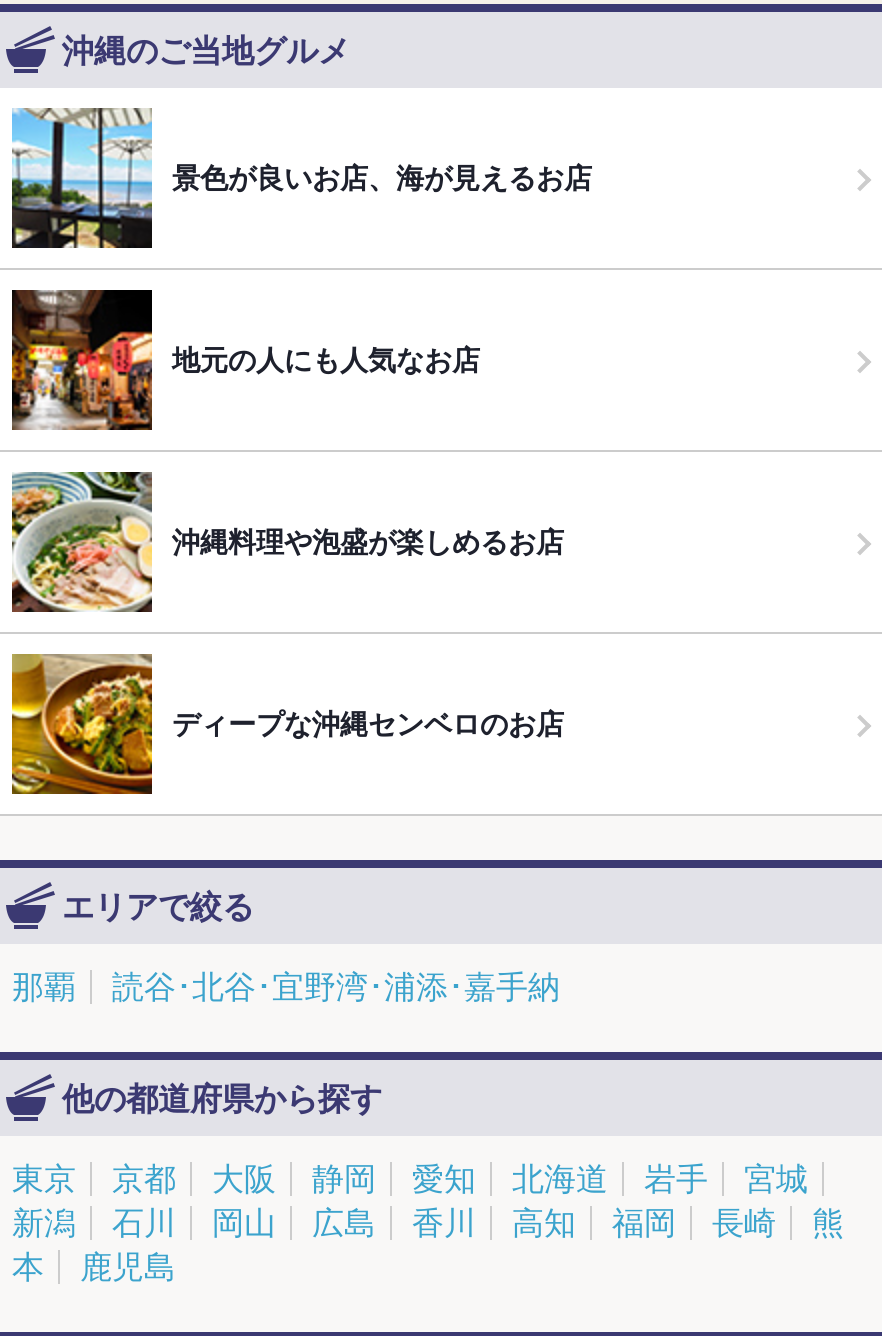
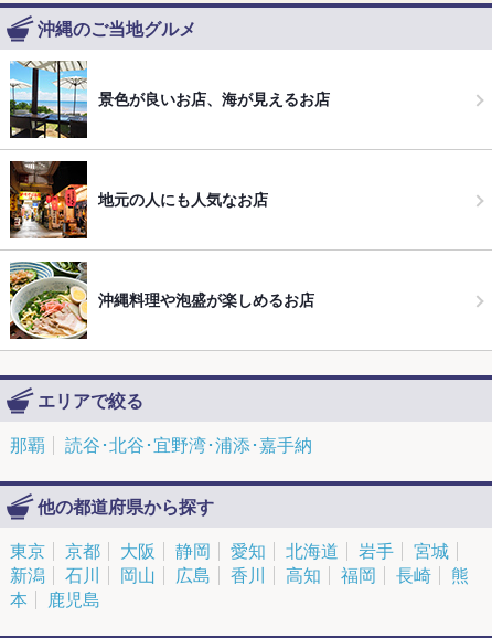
- [image]
- ディープな沖縄センベロのお店
